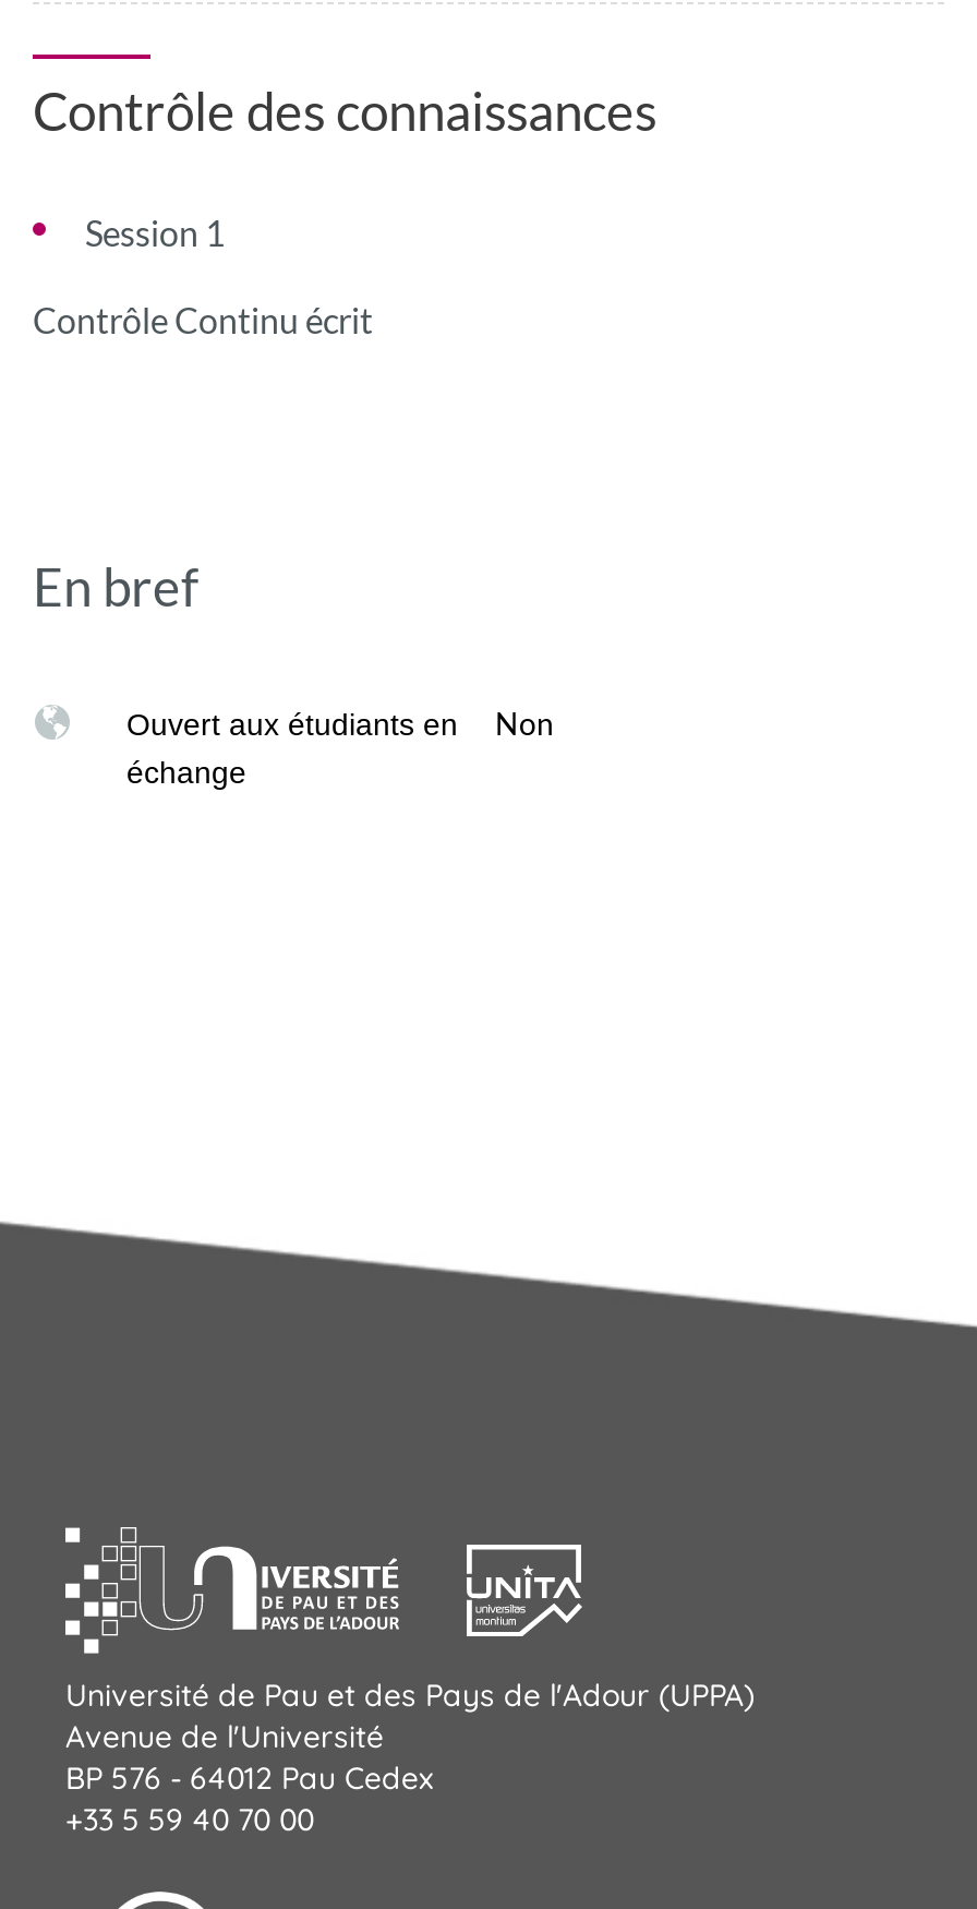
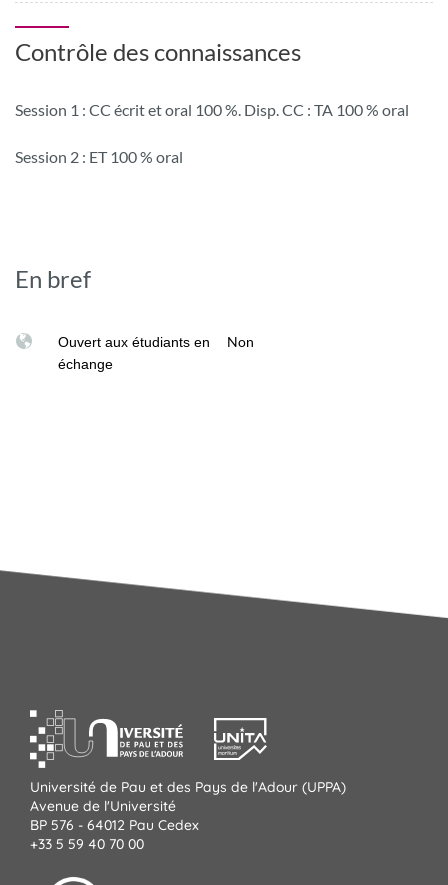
- Session 1
+ Session 1 : CC écrit et oral 100 %. Disp. CC : TA 100 % oral

- Contrôle Continu écrit
+ Session 2 : ET 100 % oral
